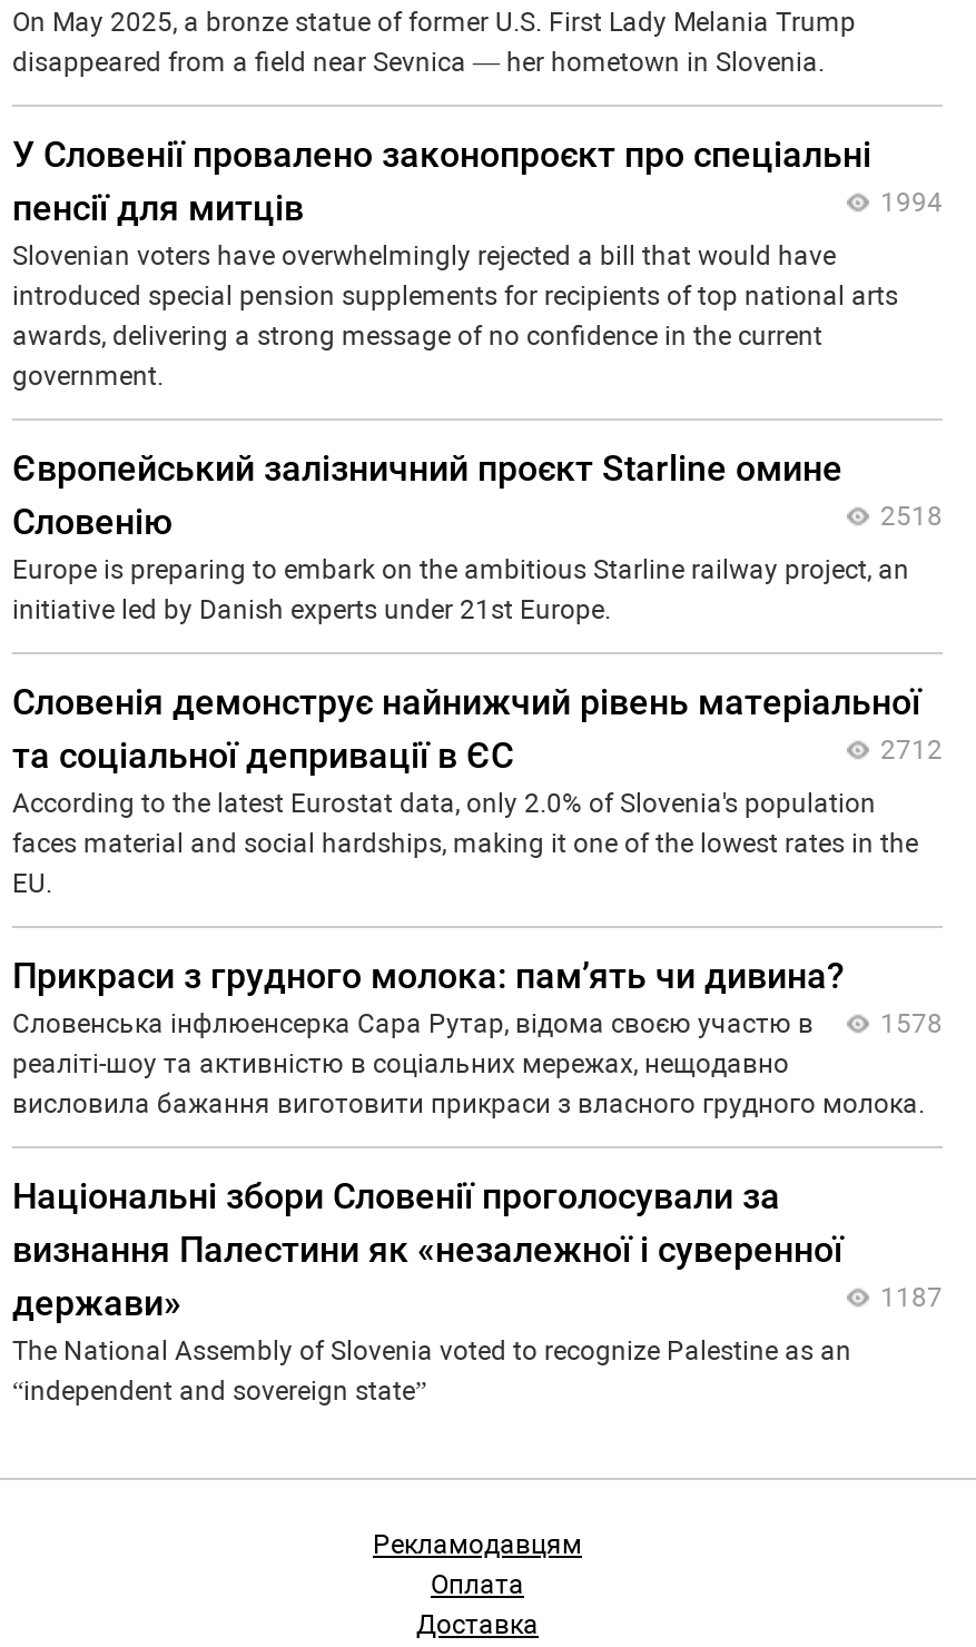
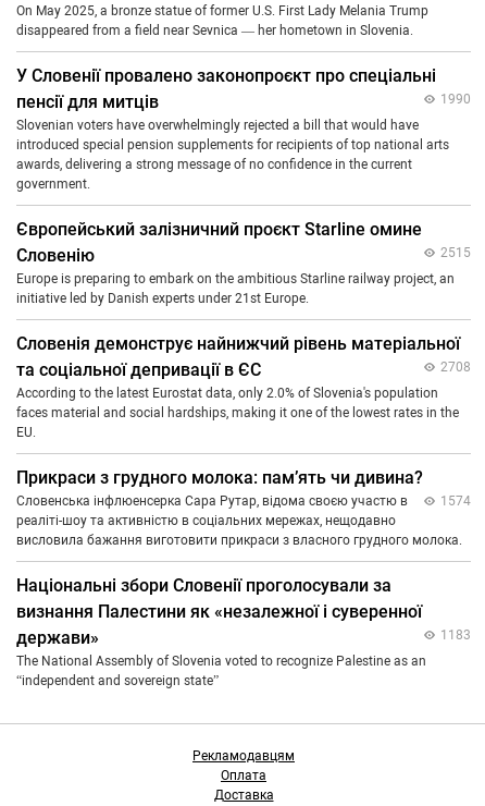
- 1994
+ 1990

- 2518
+ 2515

- 2712
+ 2708

- 1578
+ 1574

- 1187
+ 1183
